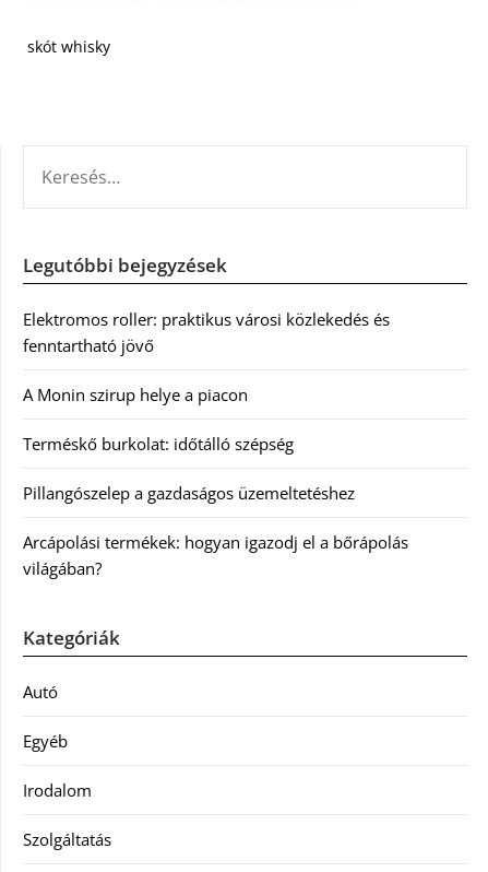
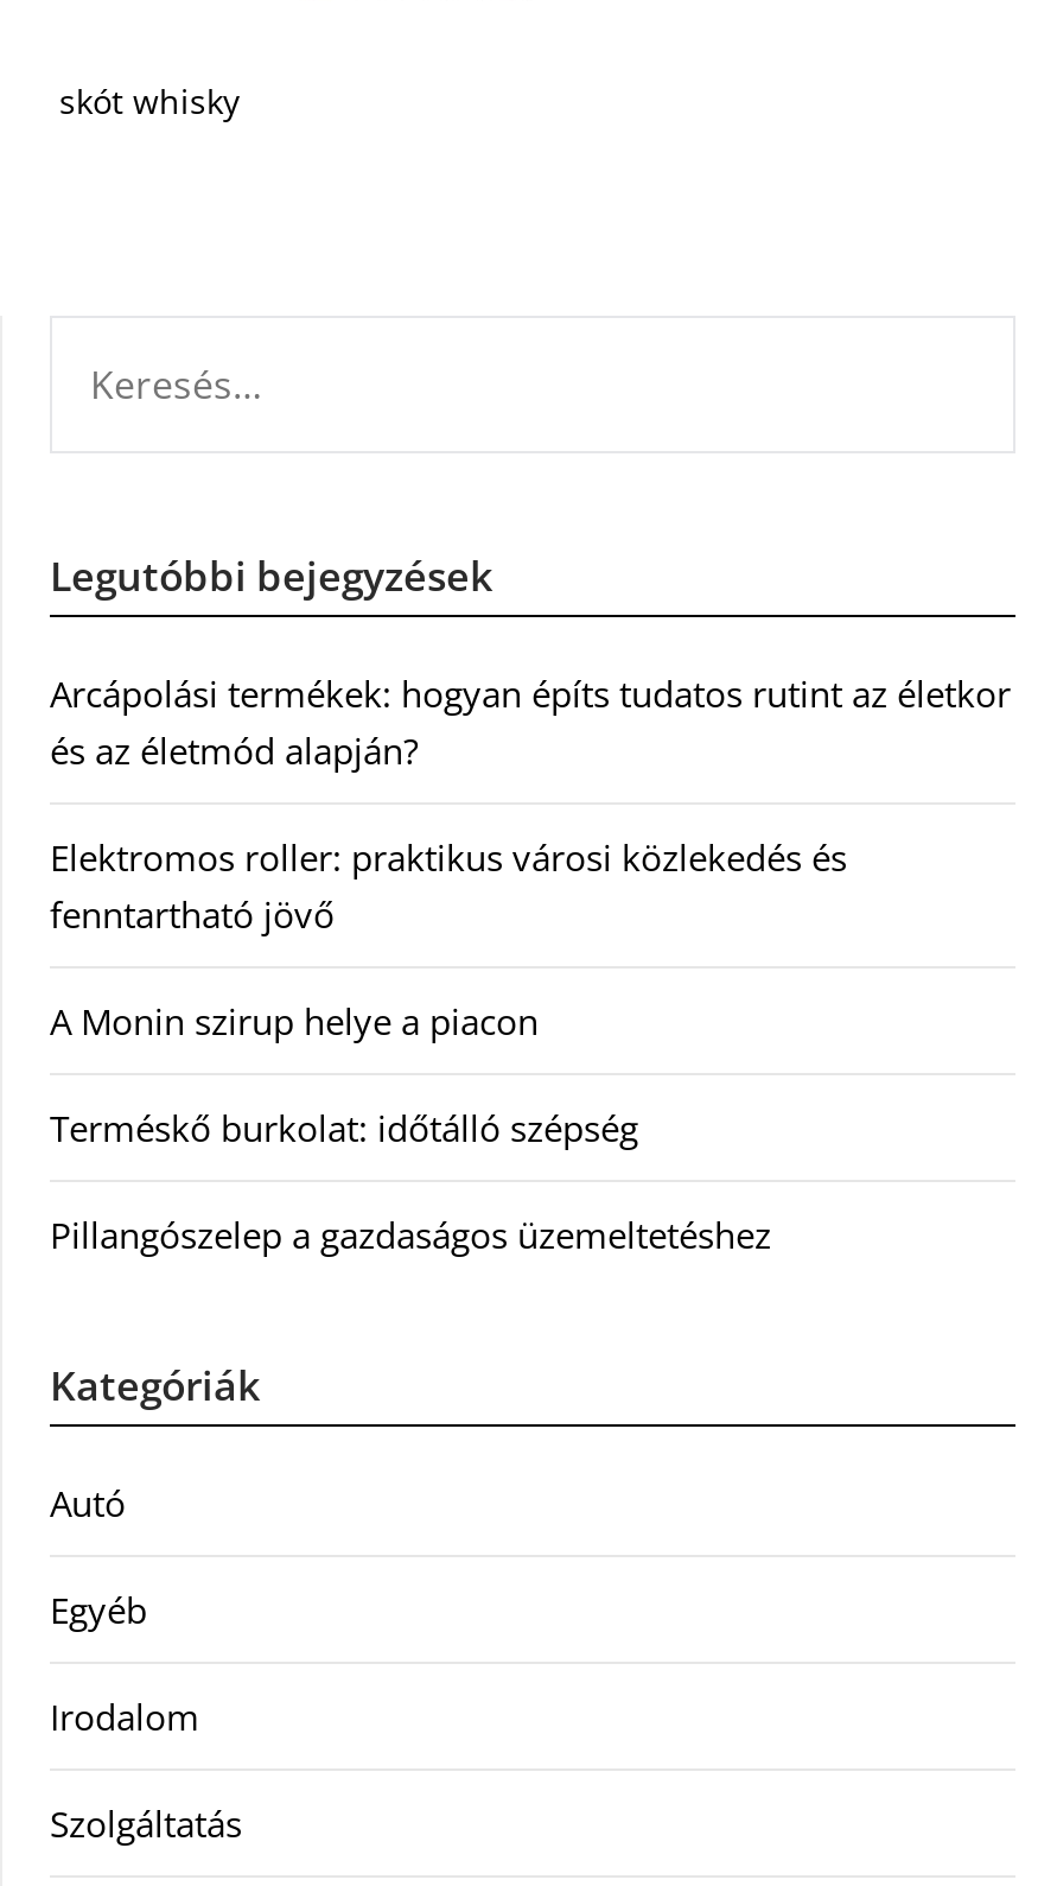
+ Arcápolási termékek: hogyan építs tudatos rutint az életkor
+ és az életmód alapján?

moved down: Elektromos roller: praktikus városi közlekedés és | fenntartható jövő | A Monin szirup helye a piacon | Terméskő burkolat: időtálló szépség | Pillangószelep a gazdaságos üzemeltetéshez

- Arcápolási termékek: hogyan igazodj el a bőrápolás
- világában?
